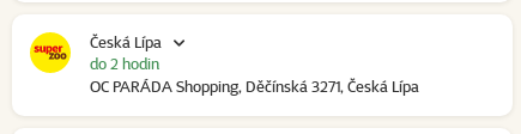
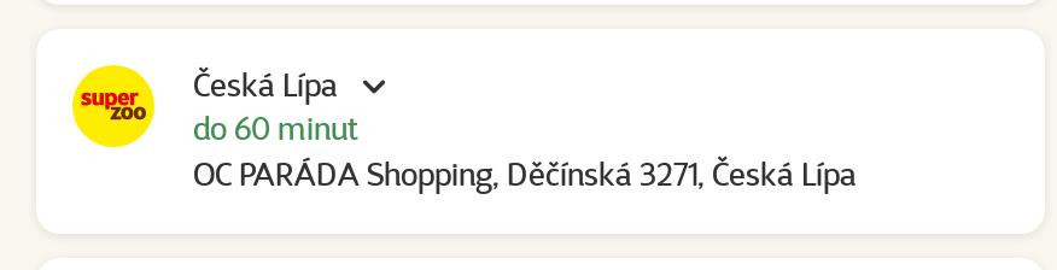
- do 2 hodin
+ do 60 minut
